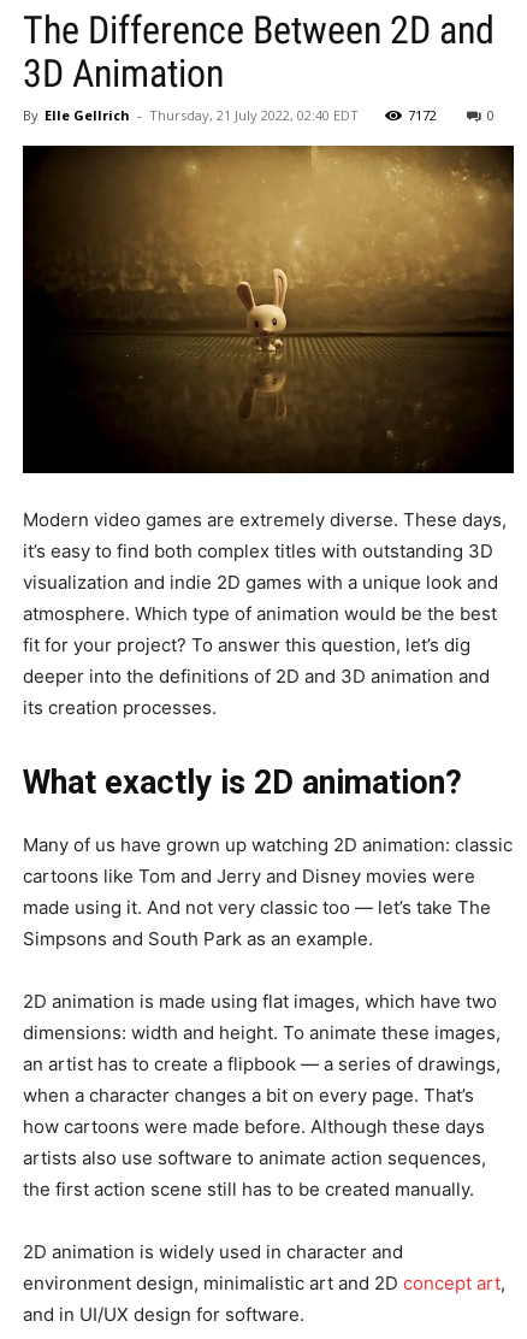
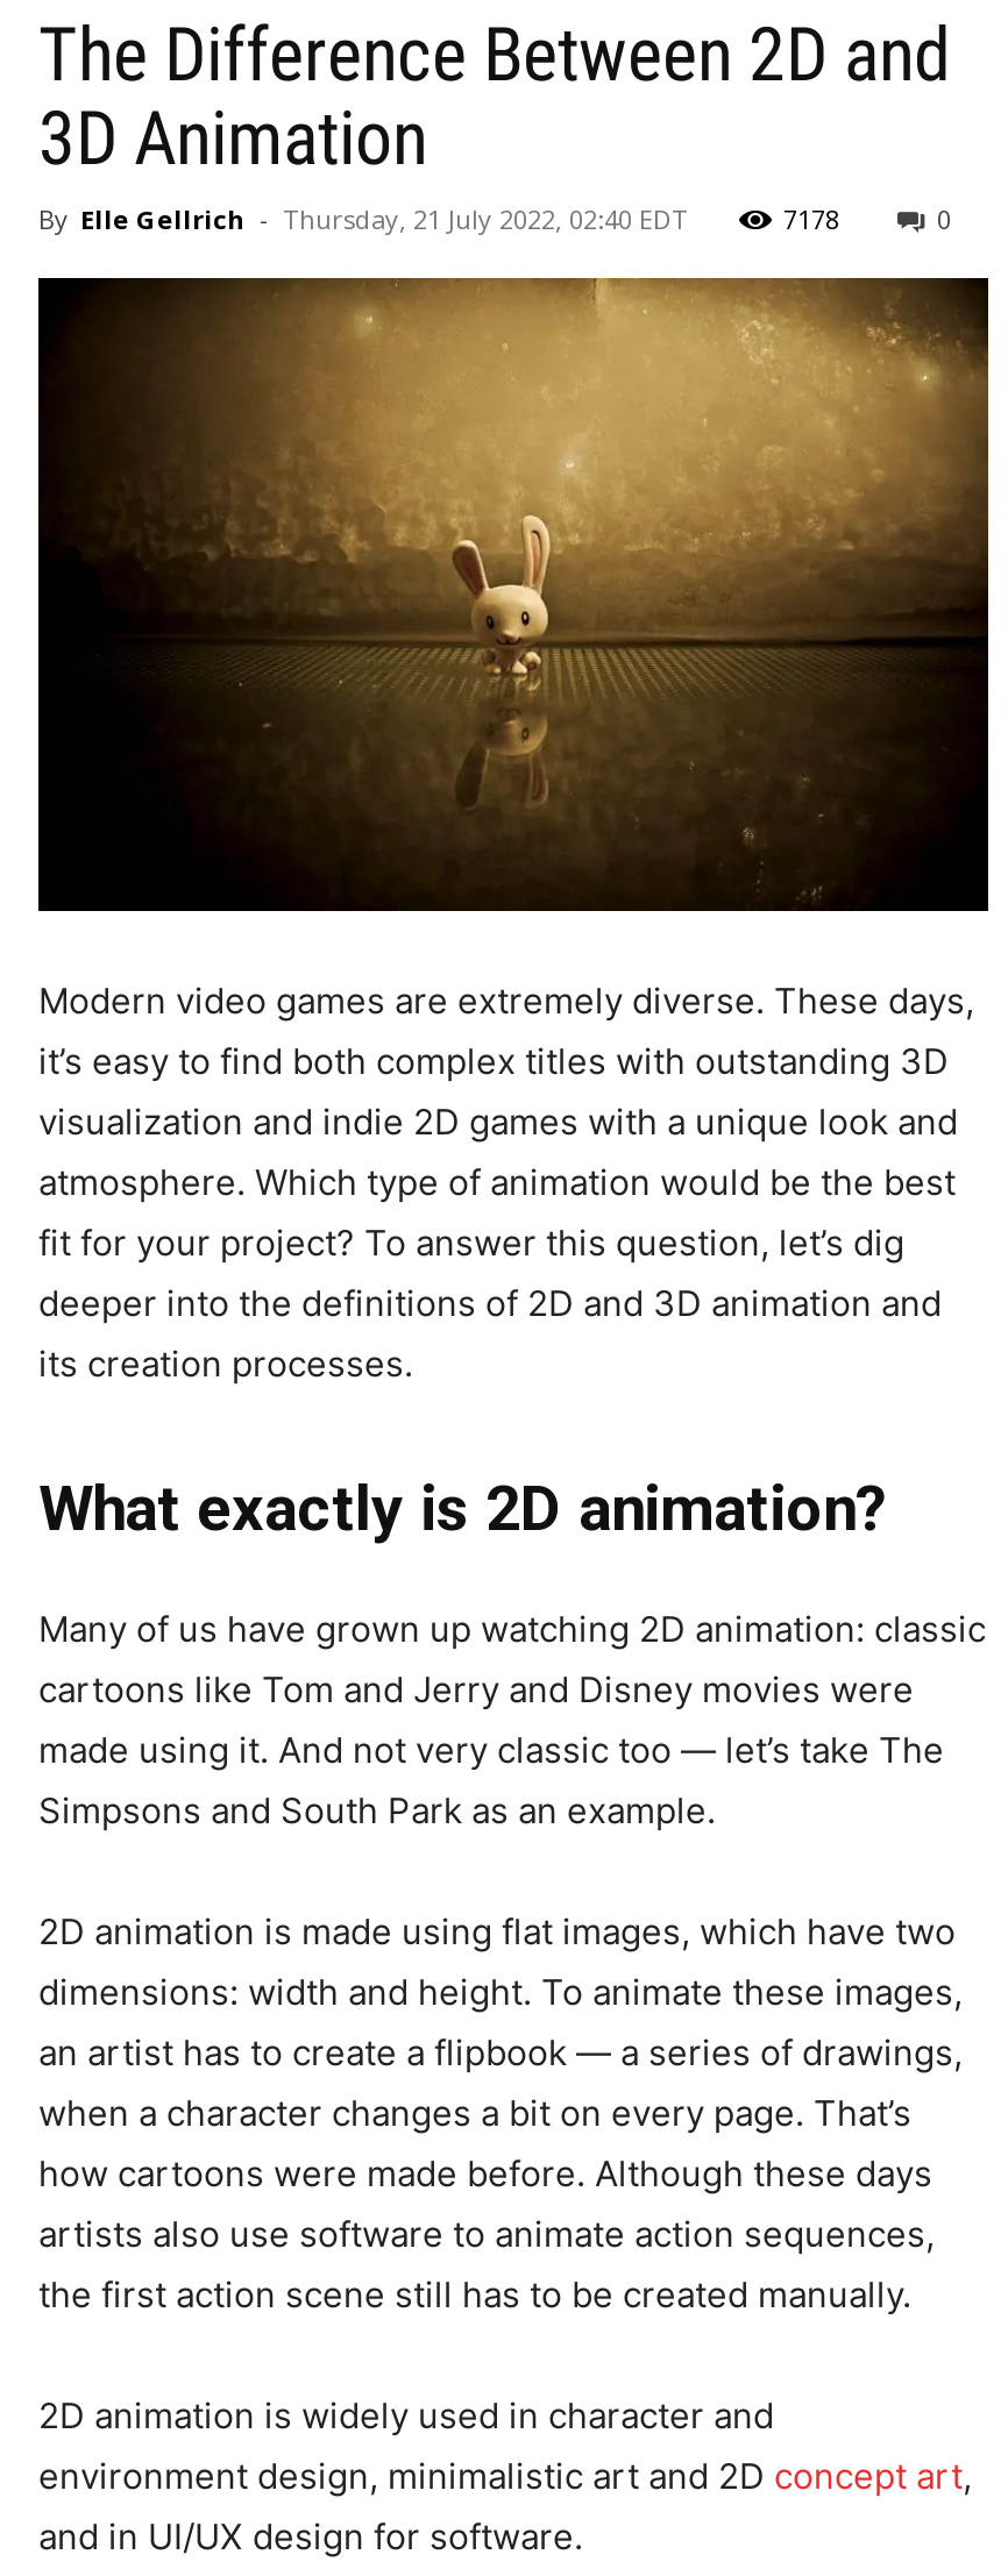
- 7172
+ 7178
